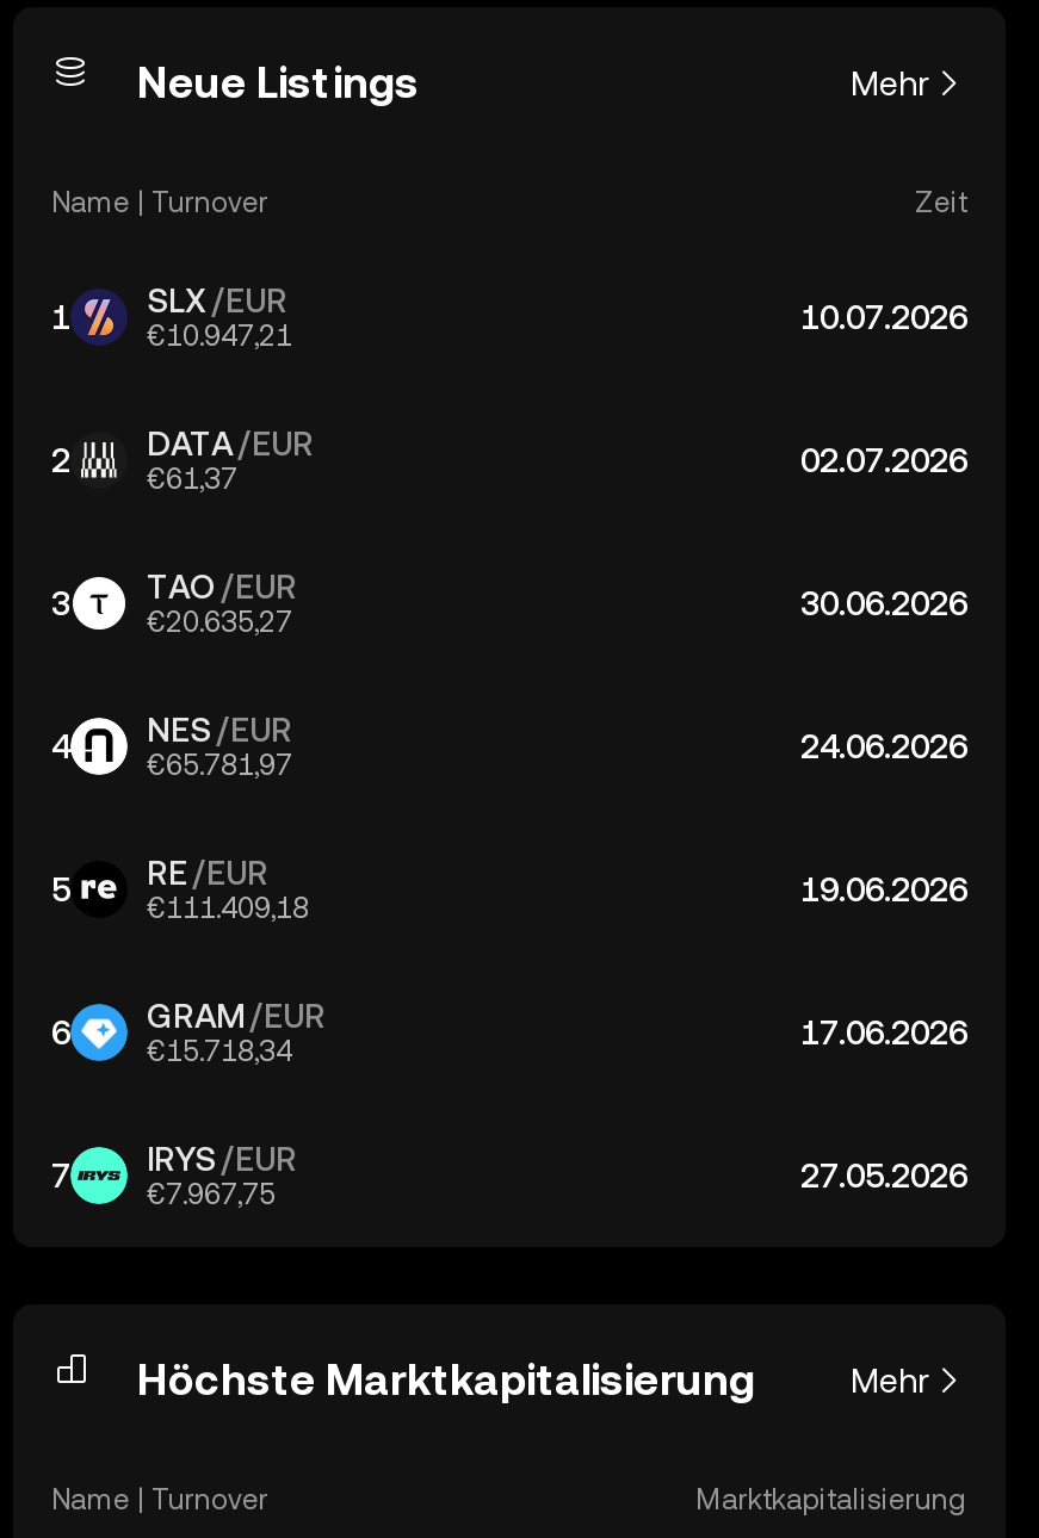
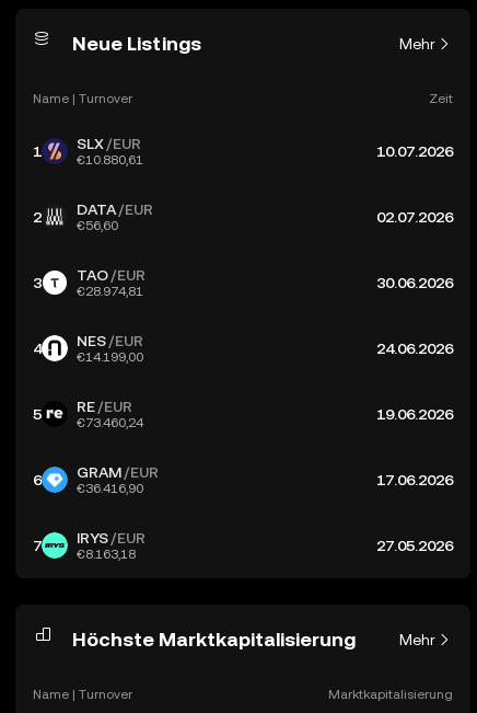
- €10.947,21
+ €10.880,61

- €61,37
+ €56,60

- €20.635,27
+ €28.974,81

- €65.781,97
+ €14.199,00

- €111.409,18
+ €73.460,24

- €15.718,34
+ €36.416,90

- €7.967,75
+ €8.163,18
